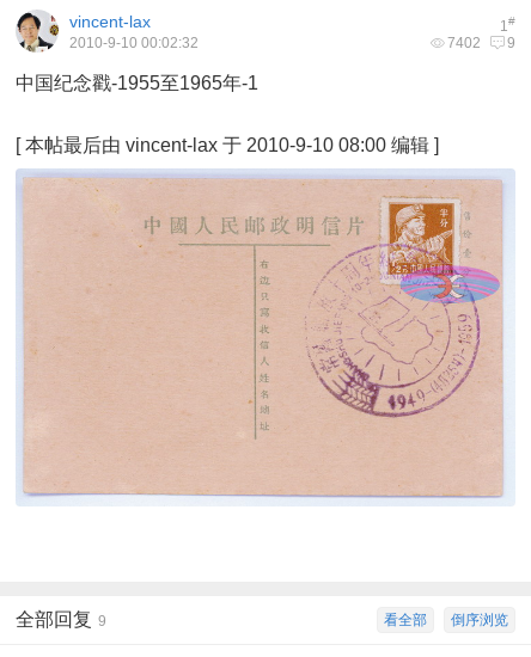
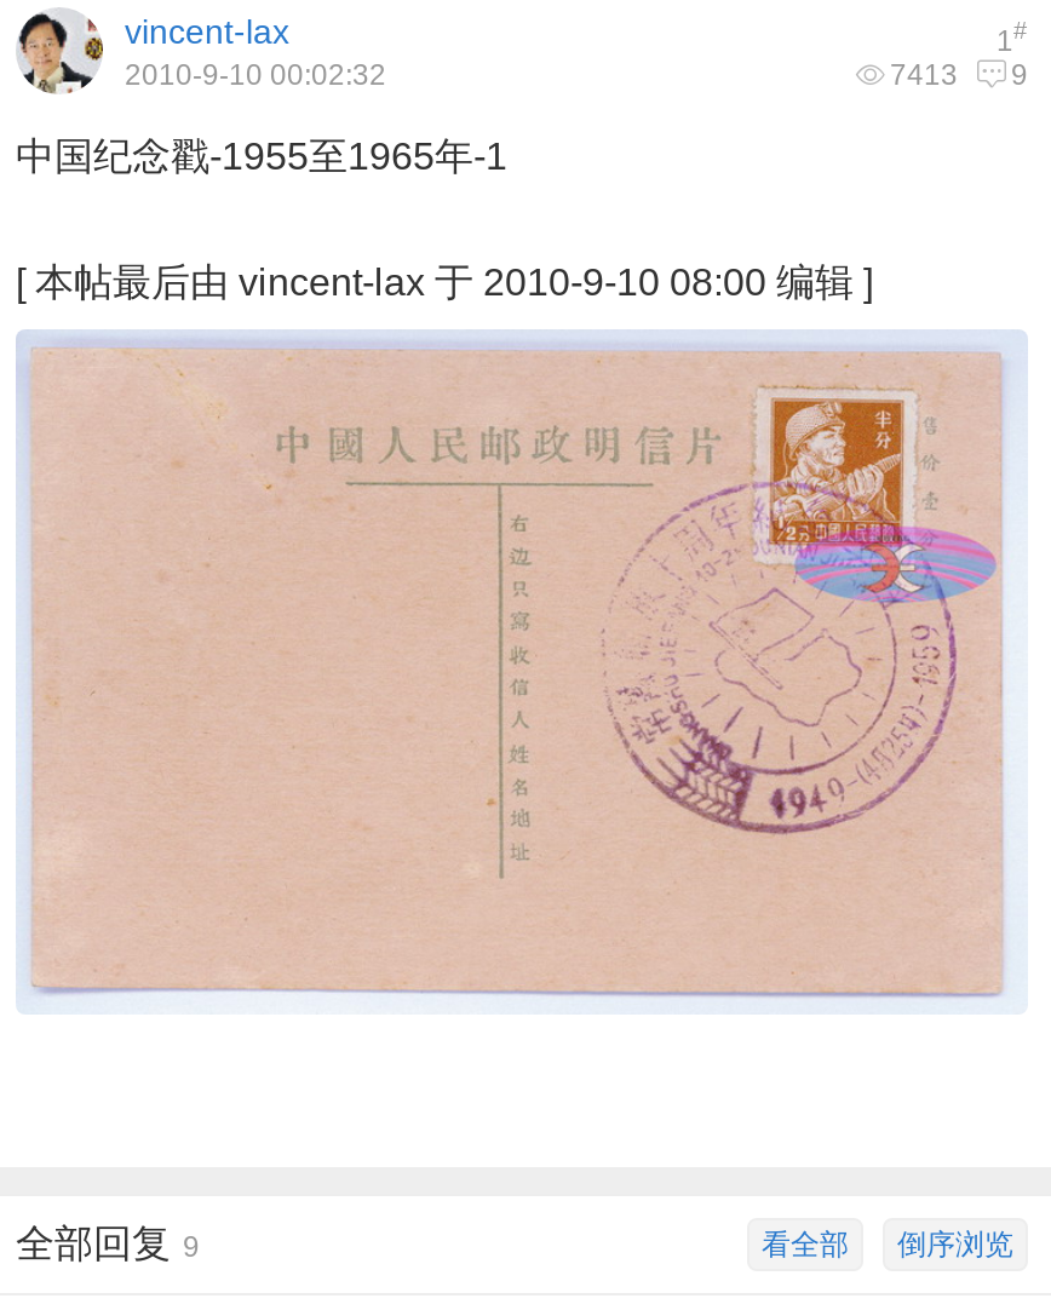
- 7402 9
+ 7413 9
